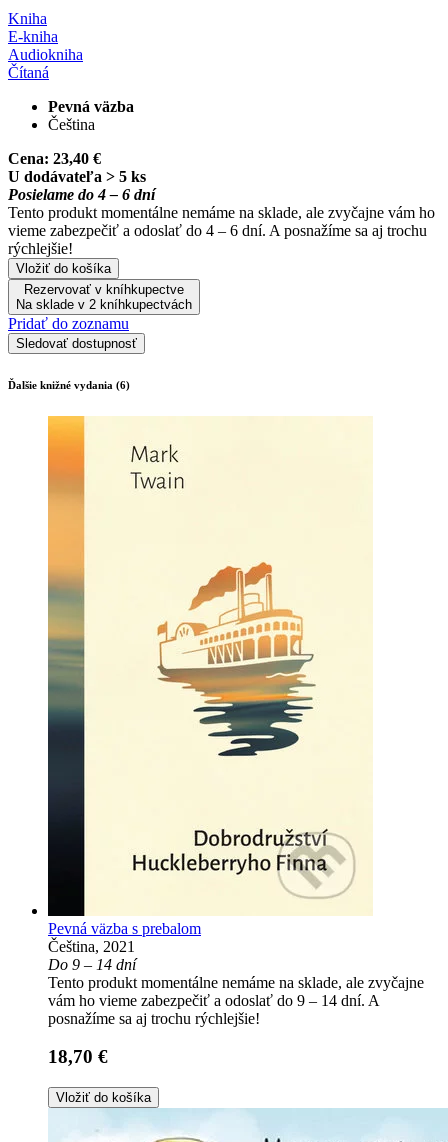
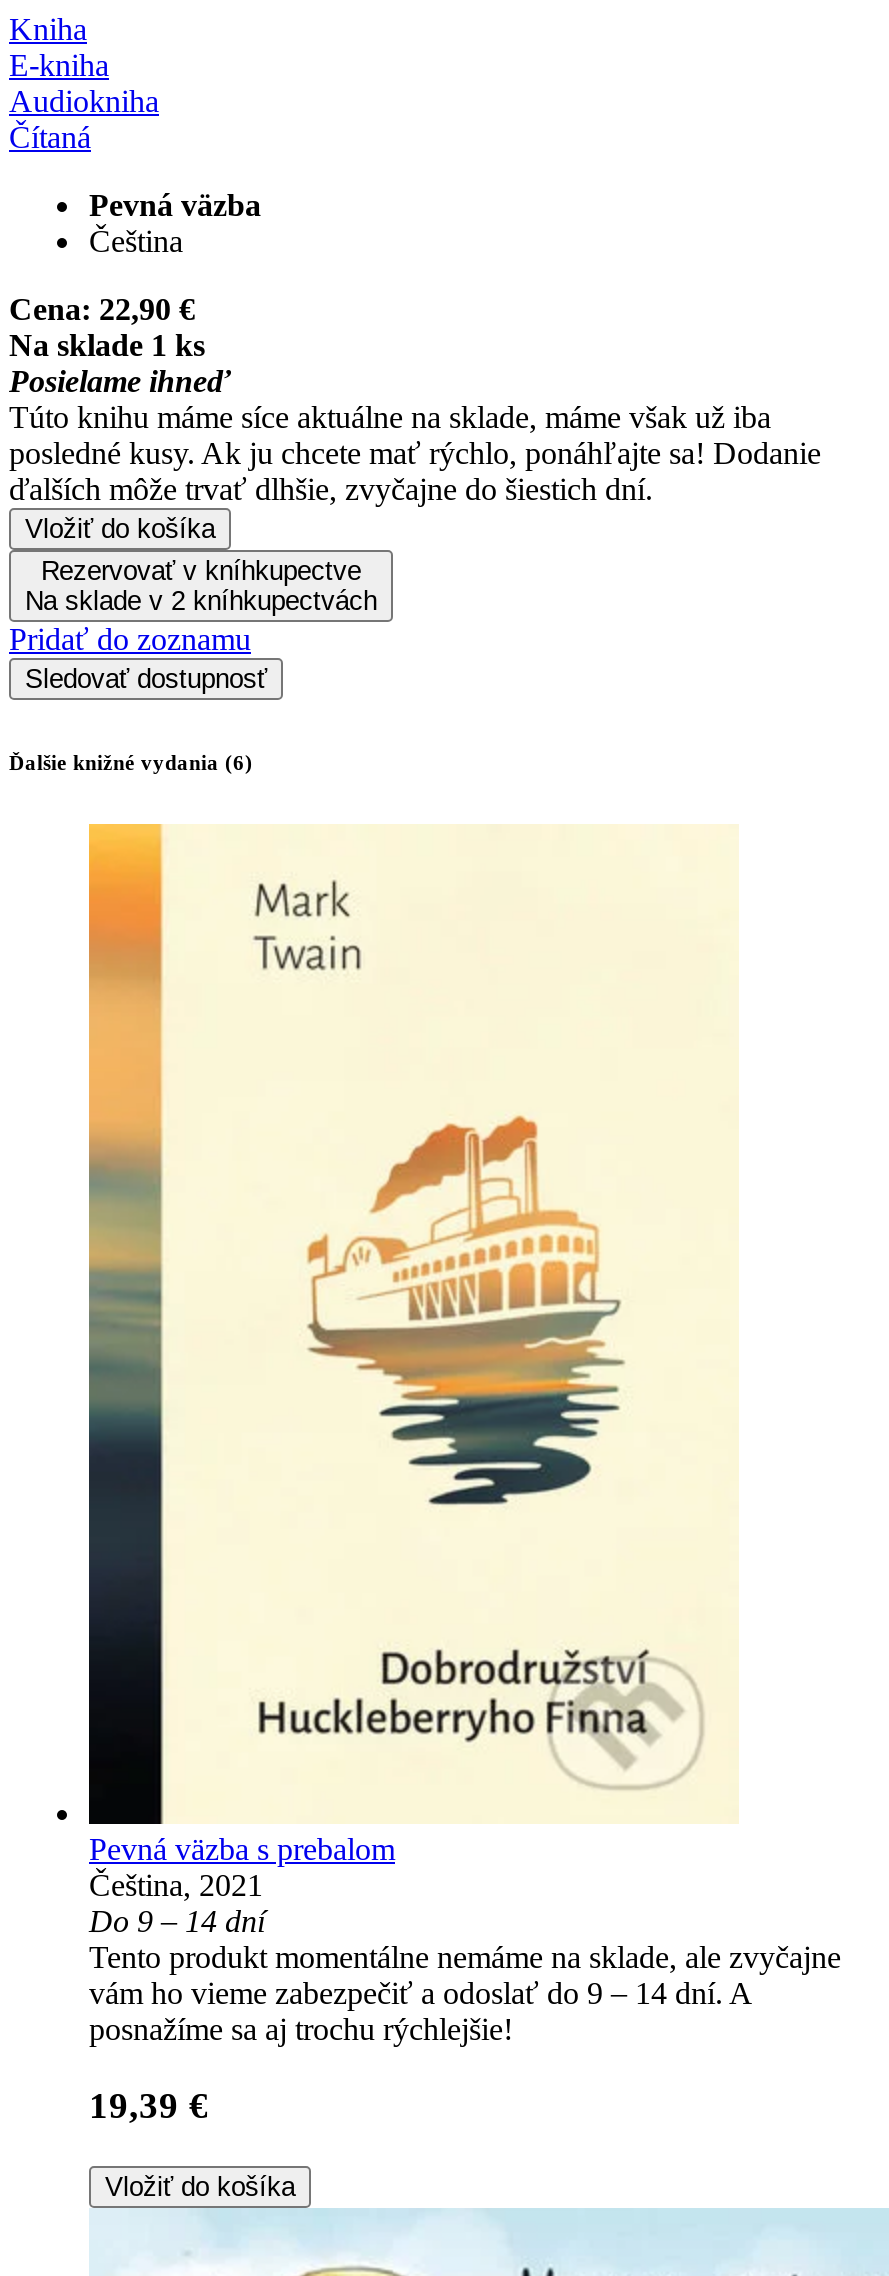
- Cena: 23,40 €
- U dodávateľa > 5 ks
- Posielame do 4 – 6 dní
- Tento produkt momentálne nemáme na sklade, ale zvyčajne vám ho
- vieme zabezpečiť a odoslať do 4 – 6 dní. A posnažíme sa aj trochu
- rýchlejšie!
+ Cena: 22,90 €
+ Na sklade 1 ks
+ Posielame ihneď
+ Túto knihu máme síce aktuálne na sklade, máme však už iba
+ posledné kusy. Ak ju chcete mať rýchlo, ponáhľajte sa! Dodanie
+ ďalších môže trvať dlhšie, zvyčajne do šiestich dní.

- 18,70 €
+ 19,39 €
